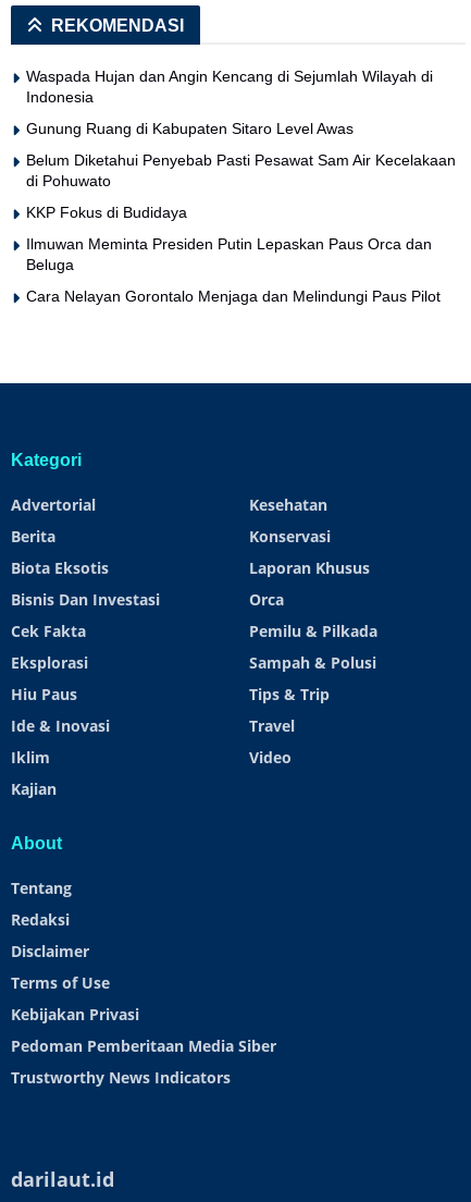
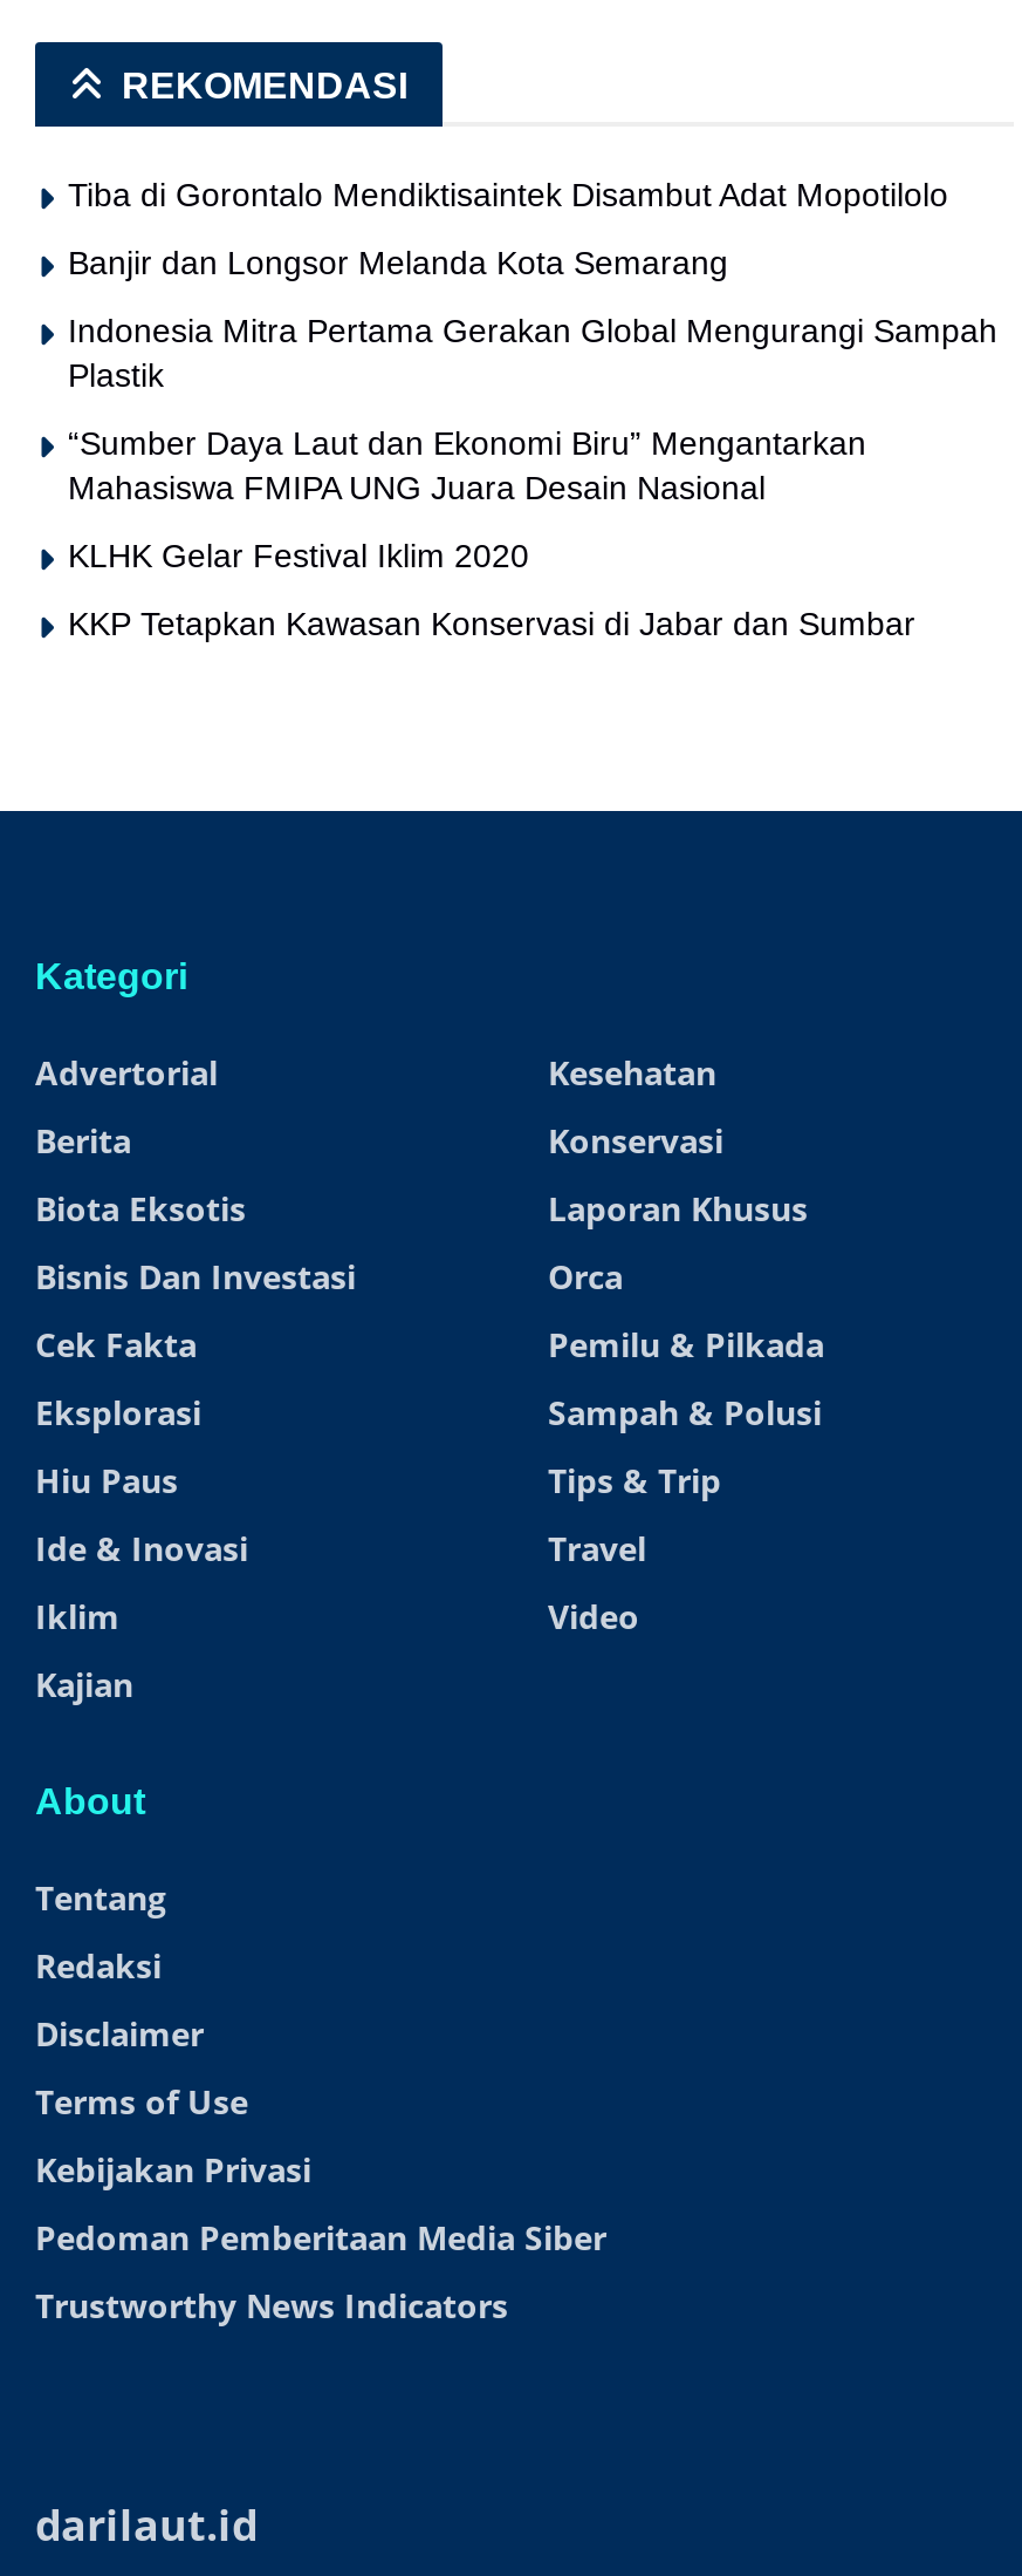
- Waspada Hujan dan Angin Kencang di Sejumlah Wilayah di
- Indonesia
+ Tiba di Gorontalo Mendiktisaintek Disambut Adat Mopotilolo

- Gunung Ruang di Kabupaten Sitaro Level Awas
+ Banjir dan Longsor Melanda Kota Semarang

- Belum Diketahui Penyebab Pasti Pesawat Sam Air Kecelakaan
- di Pohuwato
+ Indonesia Mitra Pertama Gerakan Global Mengurangi Sampah
+ Plastik

- KKP Fokus di Budidaya
+ “Sumber Daya Laut dan Ekonomi Biru” Mengantarkan
+ Mahasiswa FMIPA UNG Juara Desain Nasional

- Ilmuwan Meminta Presiden Putin Lepaskan Paus Orca dan
- Beluga
+ KLHK Gelar Festival Iklim 2020

- Cara Nelayan Gorontalo Menjaga dan Melindungi Paus Pilot
+ KKP Tetapkan Kawasan Konservasi di Jabar dan Sumbar
